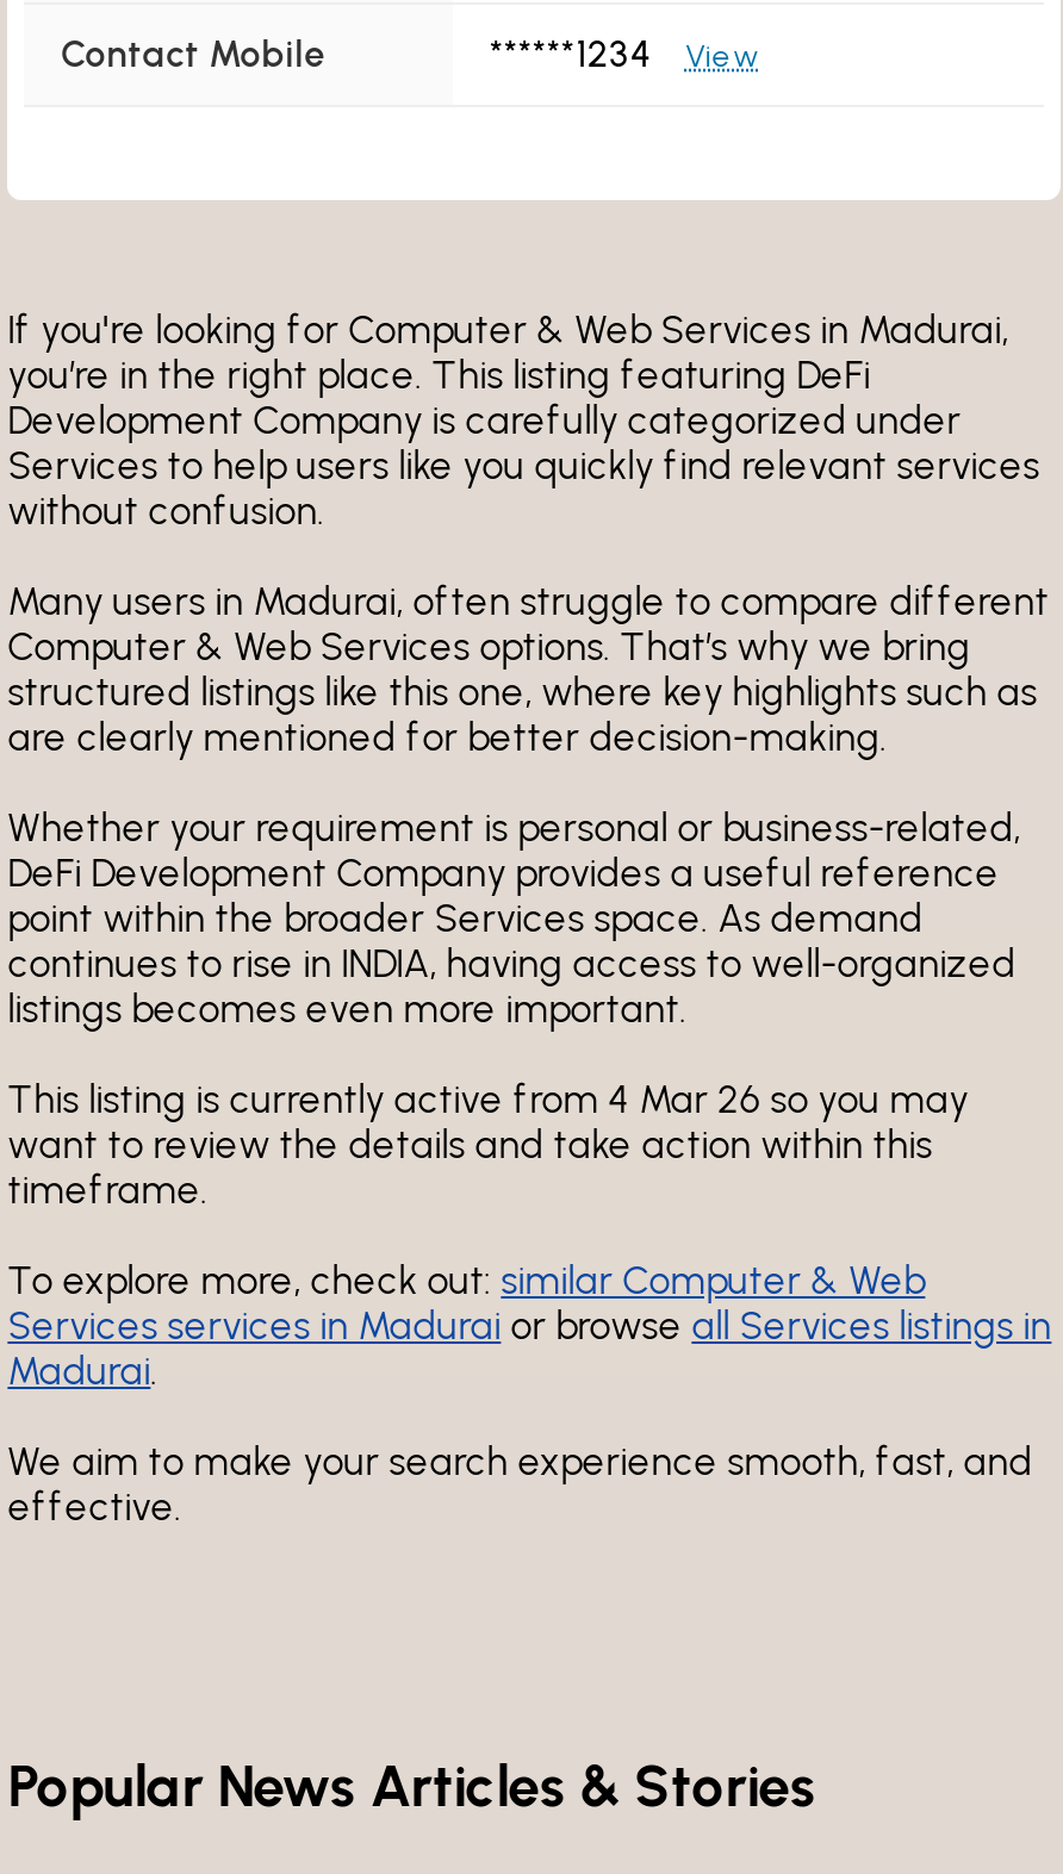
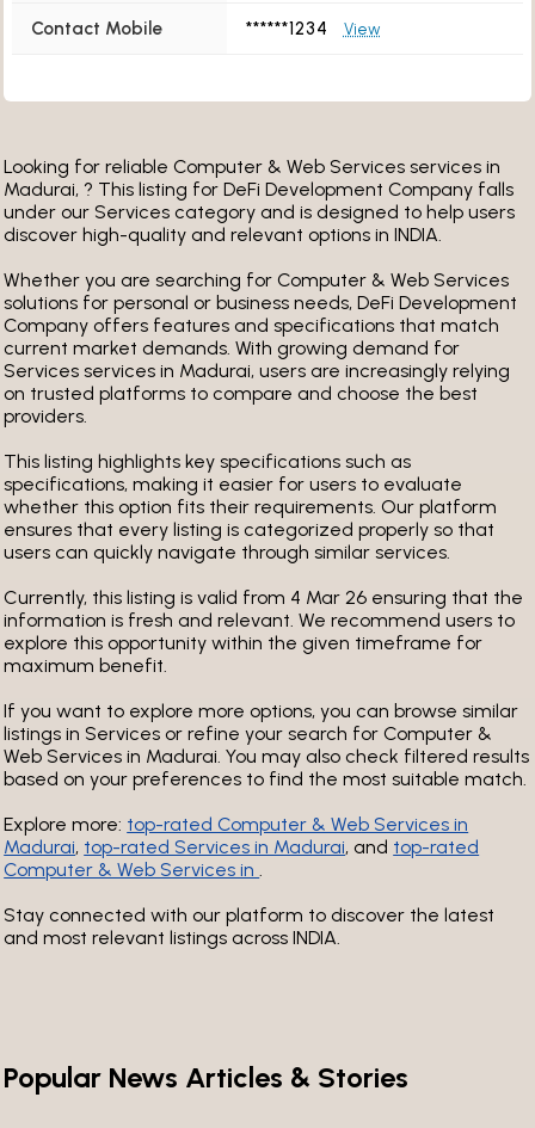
- If you're looking for Computer & Web Services in Madurai,
- you’re in the right place. This listing featuring DeFi
- Development Company is carefully categorized under
- Services to help users like you quickly find relevant services
- without confusion.
- Many users in Madurai, often struggle to compare different
- Computer & Web Services options. That’s why we bring
- structured listings like this one, where key highlights such as
- are clearly mentioned for better decision-making.
- Whether your requirement is personal or business-related,
- DeFi Development Company provides a useful reference
- point within the broader Services space. As demand
- continues to rise in INDIA, having access to well-organized
- listings becomes even more important.
- This listing is currently active from 4 Mar 26 so you may
- want to review the details and take action within this
- timeframe.
- To explore more, check out: similar Computer & Web
- Services services in Madurai or browse all Services listings in
- Madurai.
- We aim to make your search experience smooth, fast, and
- effective.
+ Looking for reliable Computer & Web Services services in
+ Madurai, ? This listing for DeFi Development Company falls
+ under our Services category and is designed to help users
+ discover high-quality and relevant options in INDIA.
+ Whether you are searching for Computer & Web Services
+ solutions for personal or business needs, DeFi Development
+ Company offers features and specifications that match
+ current market demands. With growing demand for
+ Services services in Madurai, users are increasingly relying
+ on trusted platforms to compare and choose the best
+ providers.
+ This listing highlights key specifications such as
+ specifications, making it easier for users to evaluate
+ whether this option fits their requirements. Our platform
+ ensures that every listing is categorized properly so that
+ users can quickly navigate through similar services.
+ Currently, this listing is valid from 4 Mar 26 ensuring that the
+ information is fresh and relevant. We recommend users to
+ explore this opportunity within the given timeframe for
+ maximum benefit.
+ If you want to explore more options, you can browse similar
+ listings in Services or refine your search for Computer &
+ Web Services in Madurai. You may also check filtered results
+ based on your preferences to find the most suitable match.
+ Explore more: top-rated Computer & Web Services in
+ Madurai, top-rated Services in Madurai, and top-rated
+ Computer & Web Services in.
+ Stay connected with our platform to discover the latest
+ and most relevant listings across INDIA.
